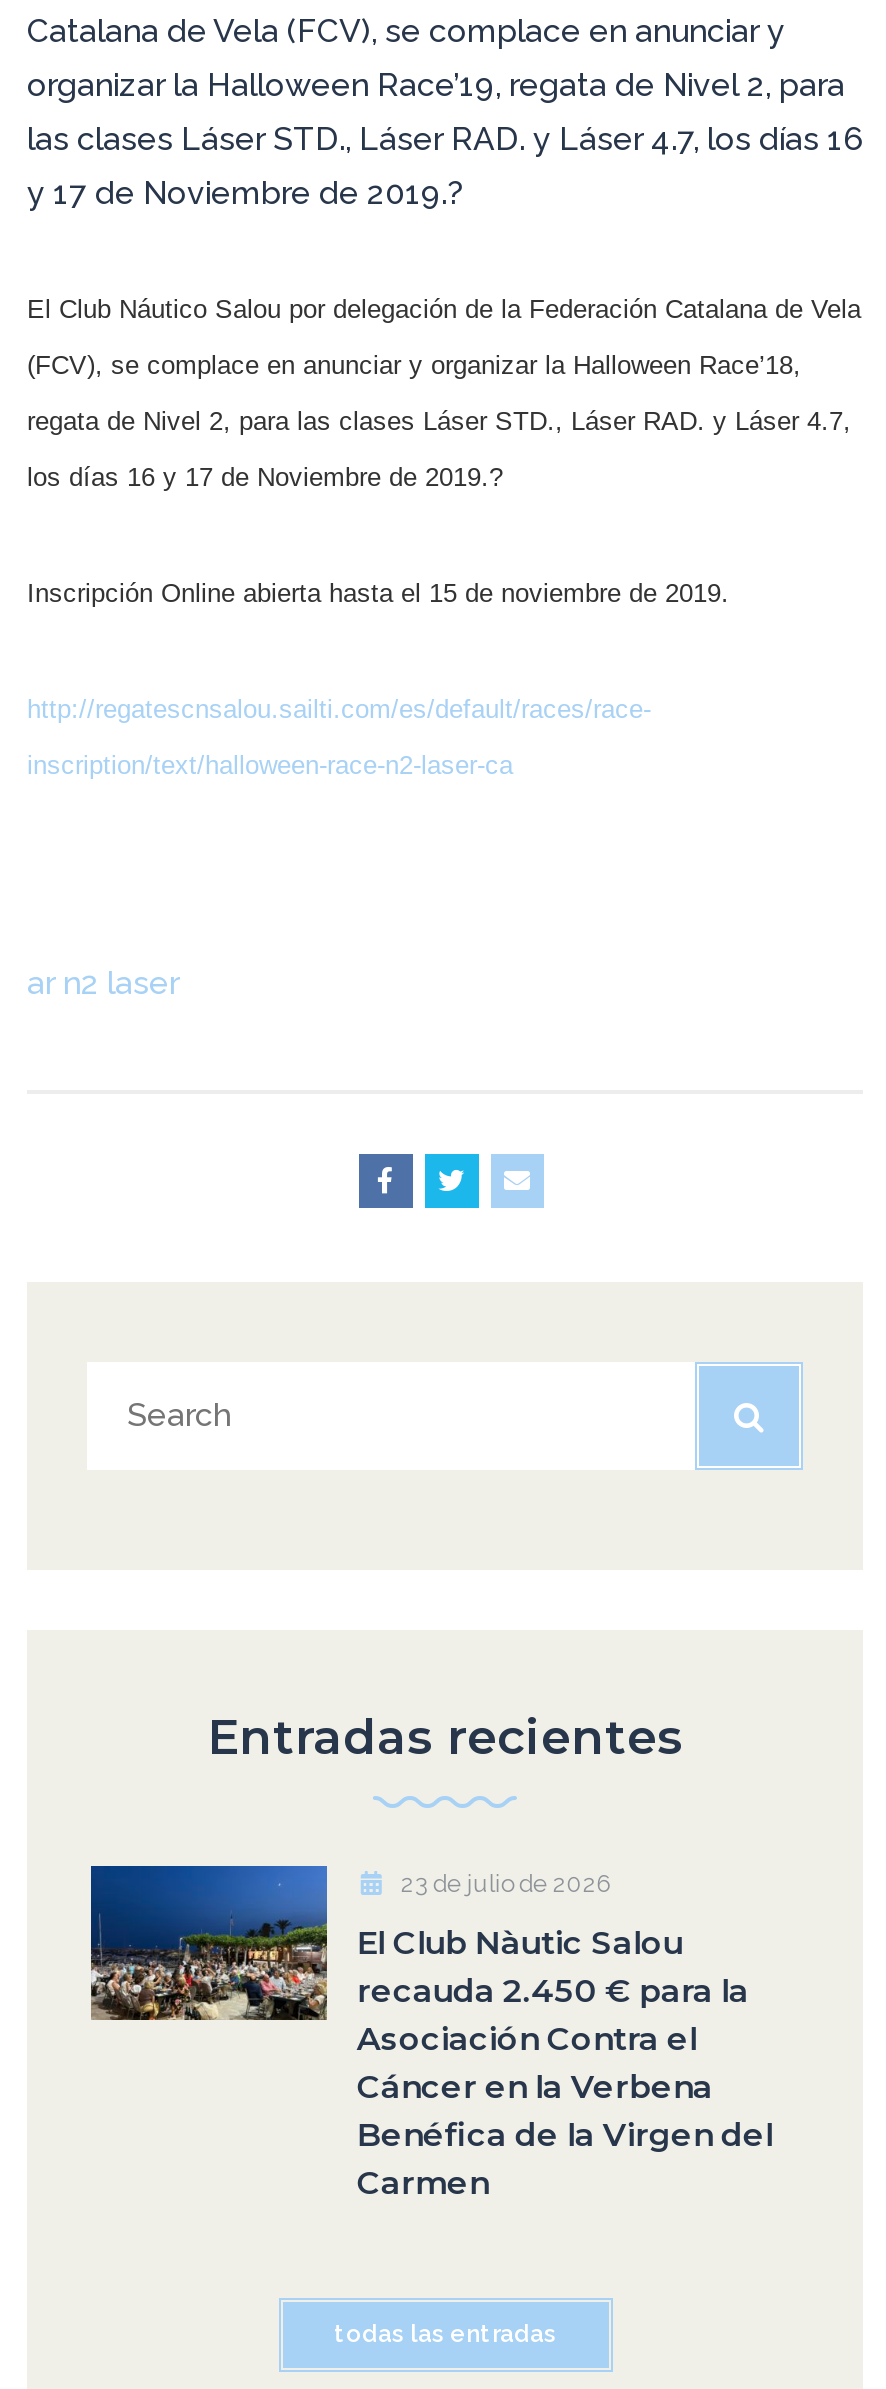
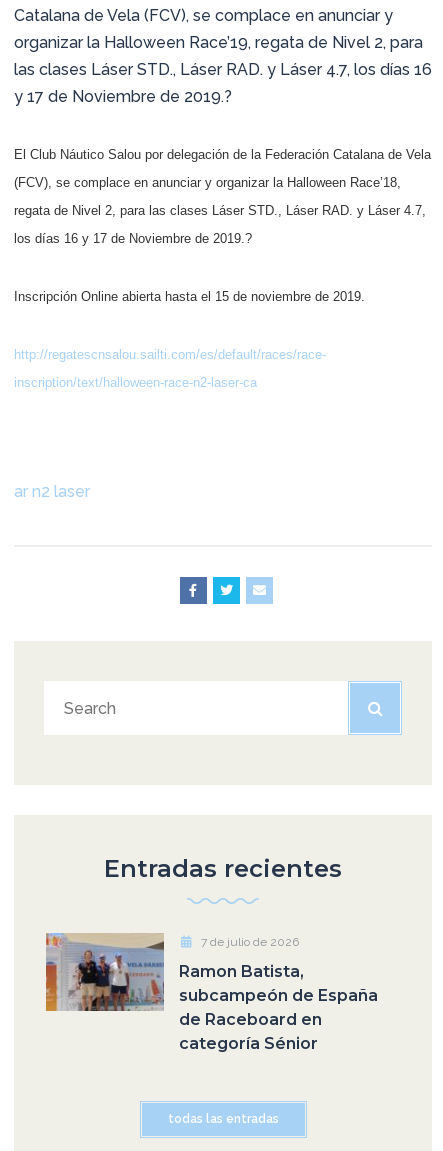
- [image]
- El Club Nàutic Salou
- recauda 2.450 € para la
- Asociación Contra el
- Cáncer en la Verbena
- Benéfica de la Virgen del
- Carmen
+ [image]
+ Ramon Batista,
+ subcampeón de España
+ de Raceboard en
+ categoría Sénior

- 23 de julio de 2026
+ 7 de julio de 2026
